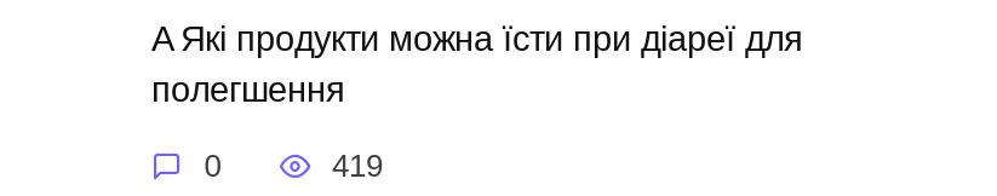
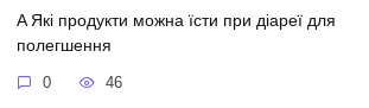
- 419
+ 46
